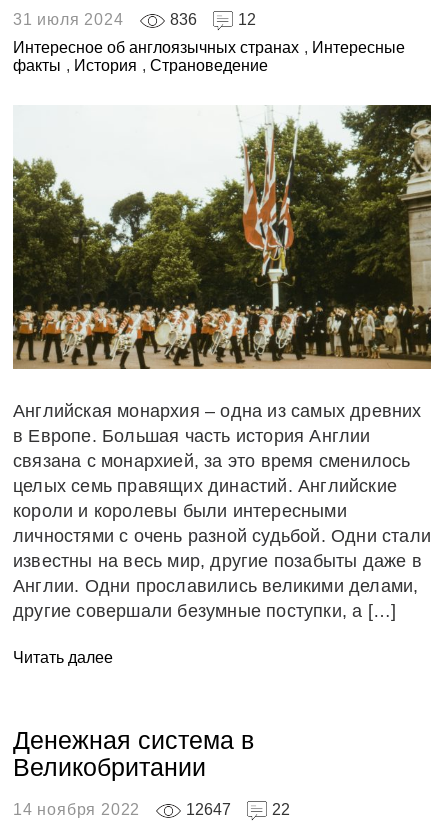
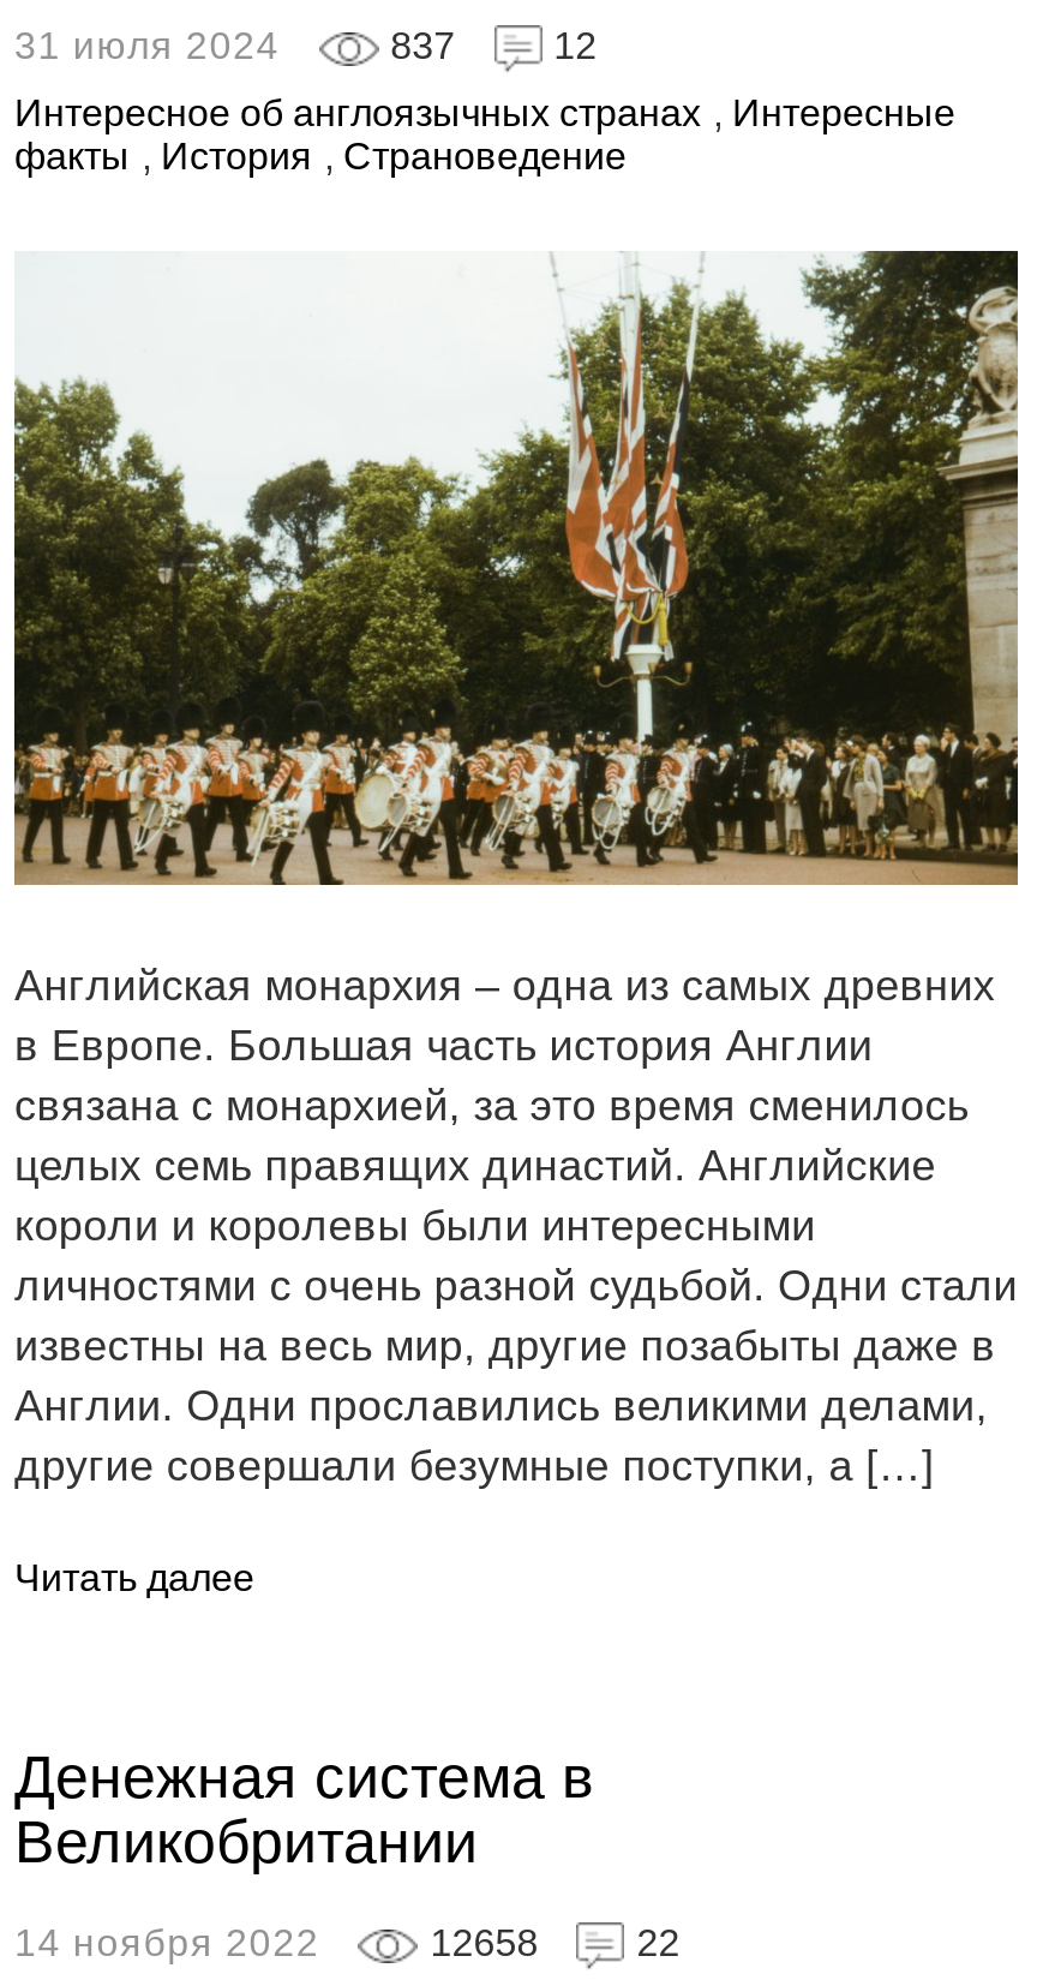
- 836
+ 837

- 12647
+ 12658
